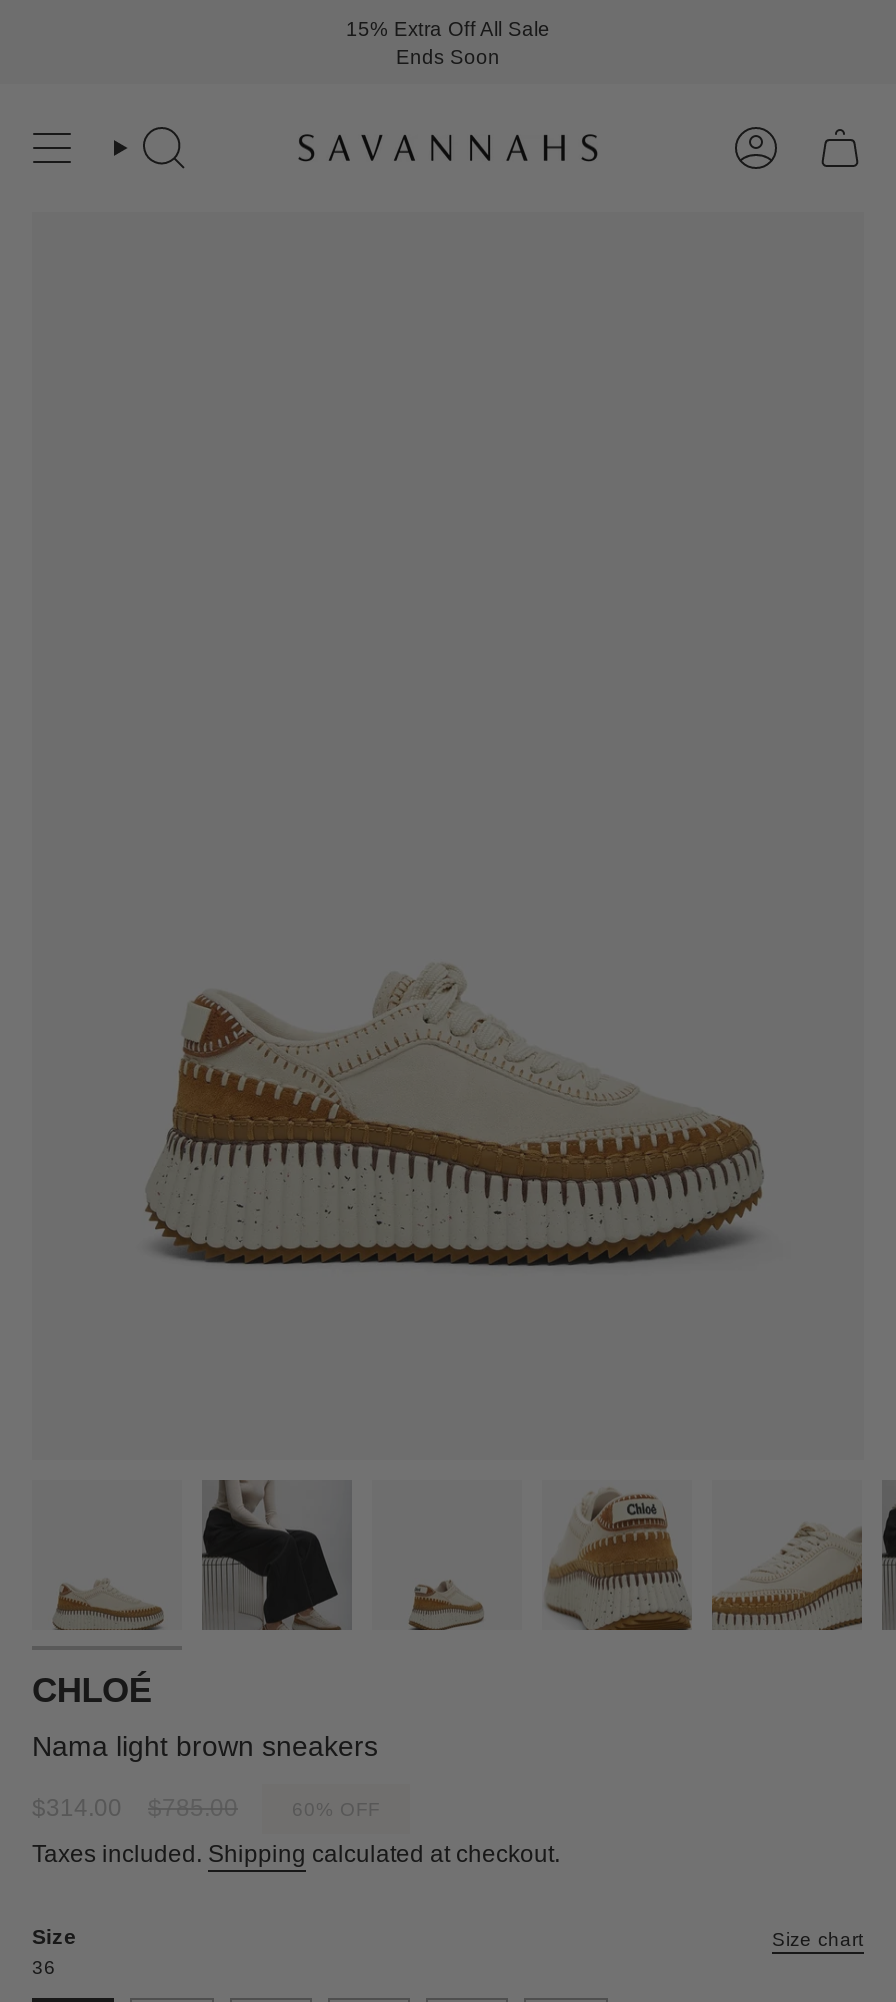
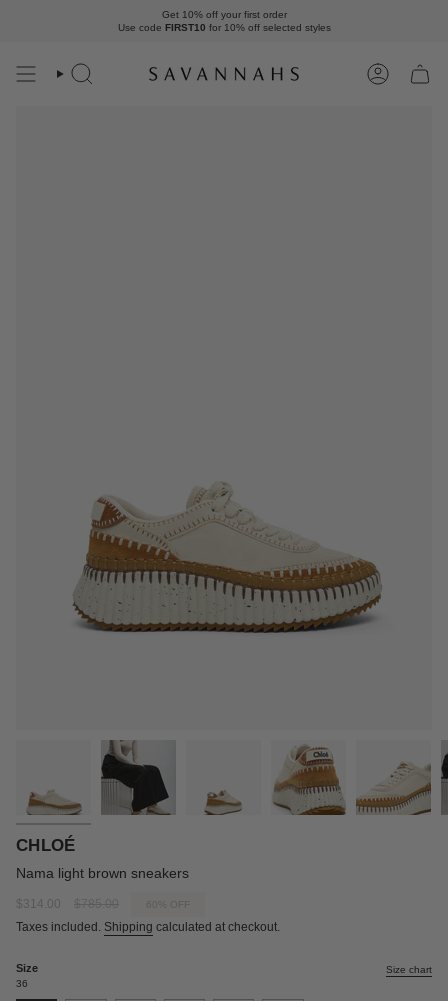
- 15% Extra Off All Sale
- Ends Soon
+ Get 10% off your first order
+ Use code FIRST10 for 10% off selected styles
